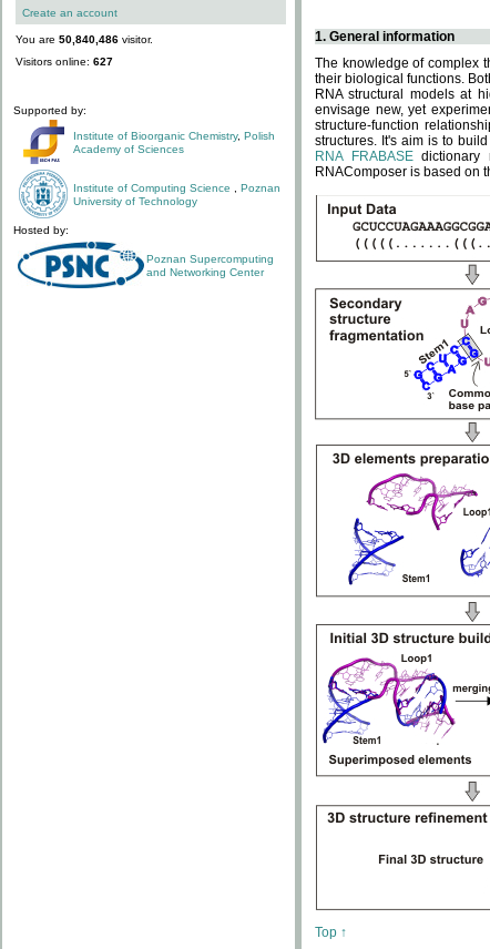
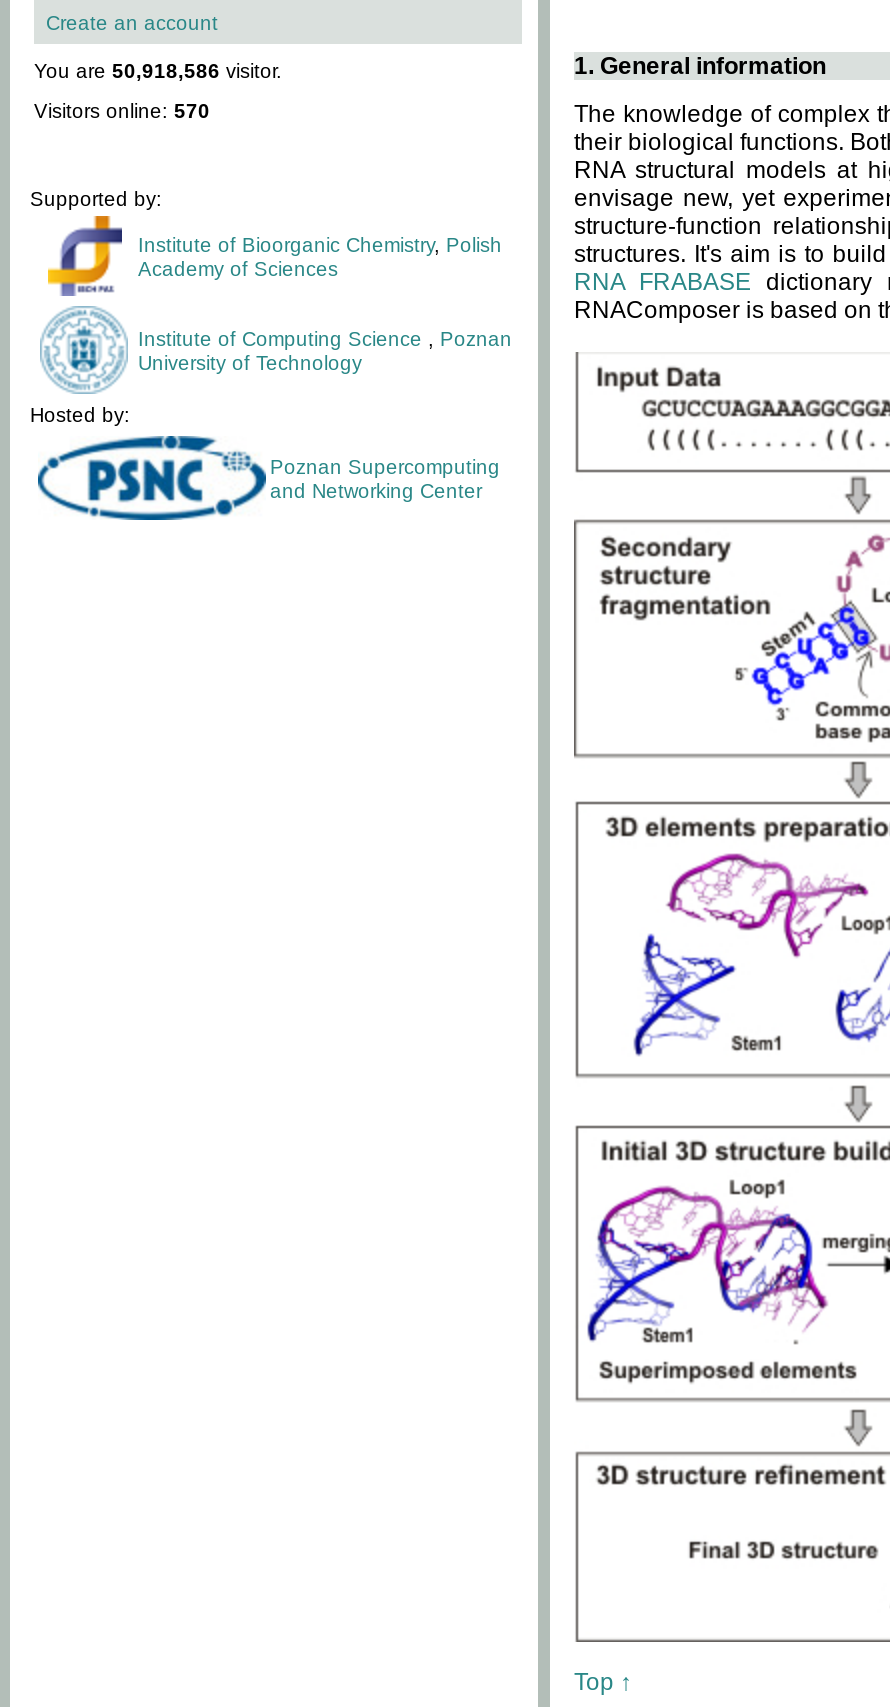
- You are 50,840,486 visitor.
+ You are 50,918,586 visitor.

- Visitors online: 627
+ Visitors online: 570
